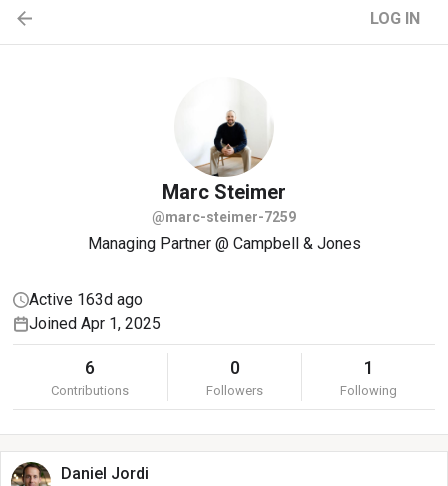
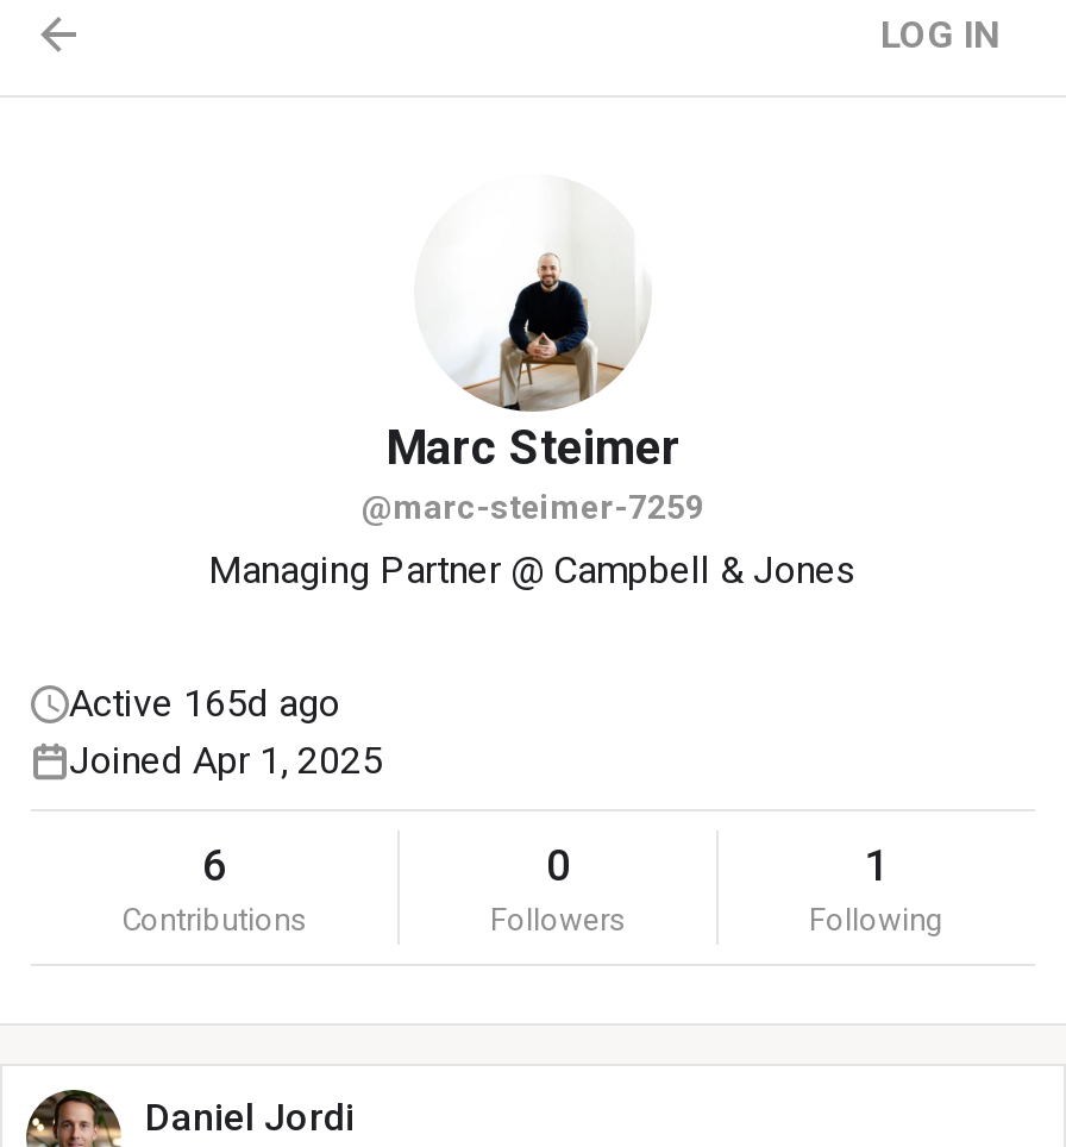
- Active 163d ago
+ Active 165d ago
